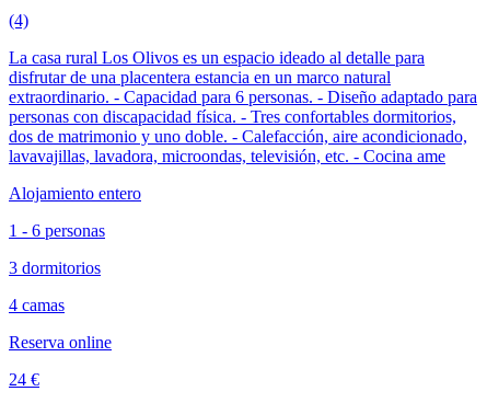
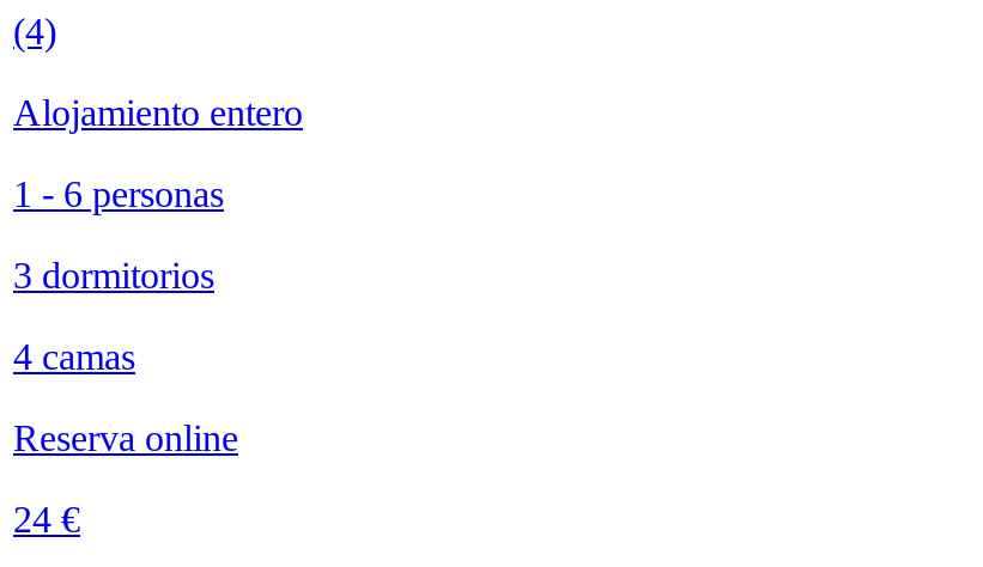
- La casa rural Los Olivos es un espacio ideado al detalle para
- disfrutar de una placentera estancia en un marco natural
- extraordinario. - Capacidad para 6 personas. - Diseño adaptado para
- personas con discapacidad física. - Tres confortables dormitorios,
- dos de matrimonio y uno doble. - Calefacción, aire acondicionado,
- lavavajillas, lavadora, microondas, televisión, etc. - Cocina ame
